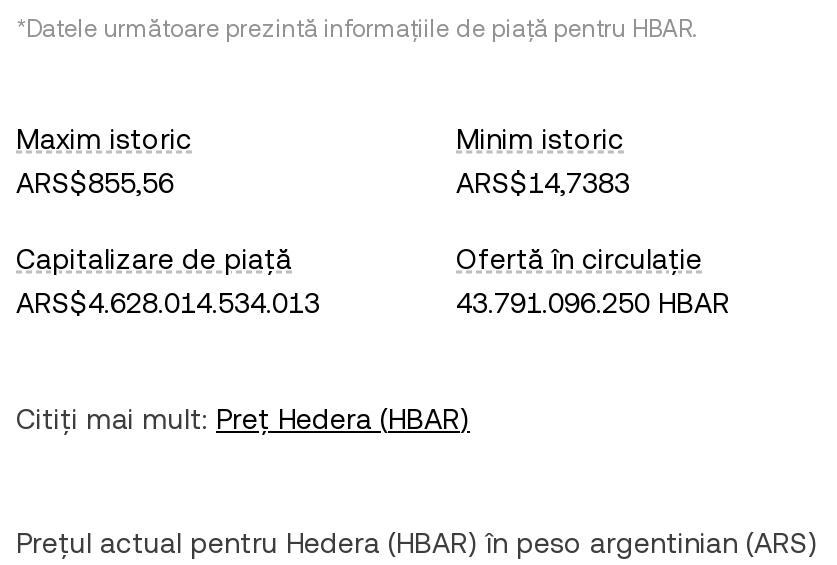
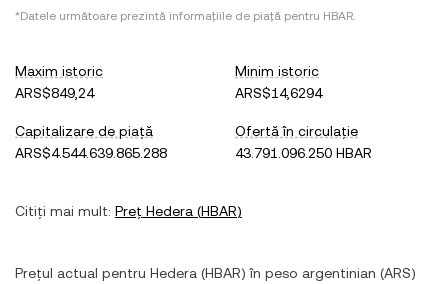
- ARS$855,56
+ ARS$849,24

- ARS$14,7383
+ ARS$14,6294

- ARS$4.628.014.534.013
+ ARS$4.544.639.865.288
